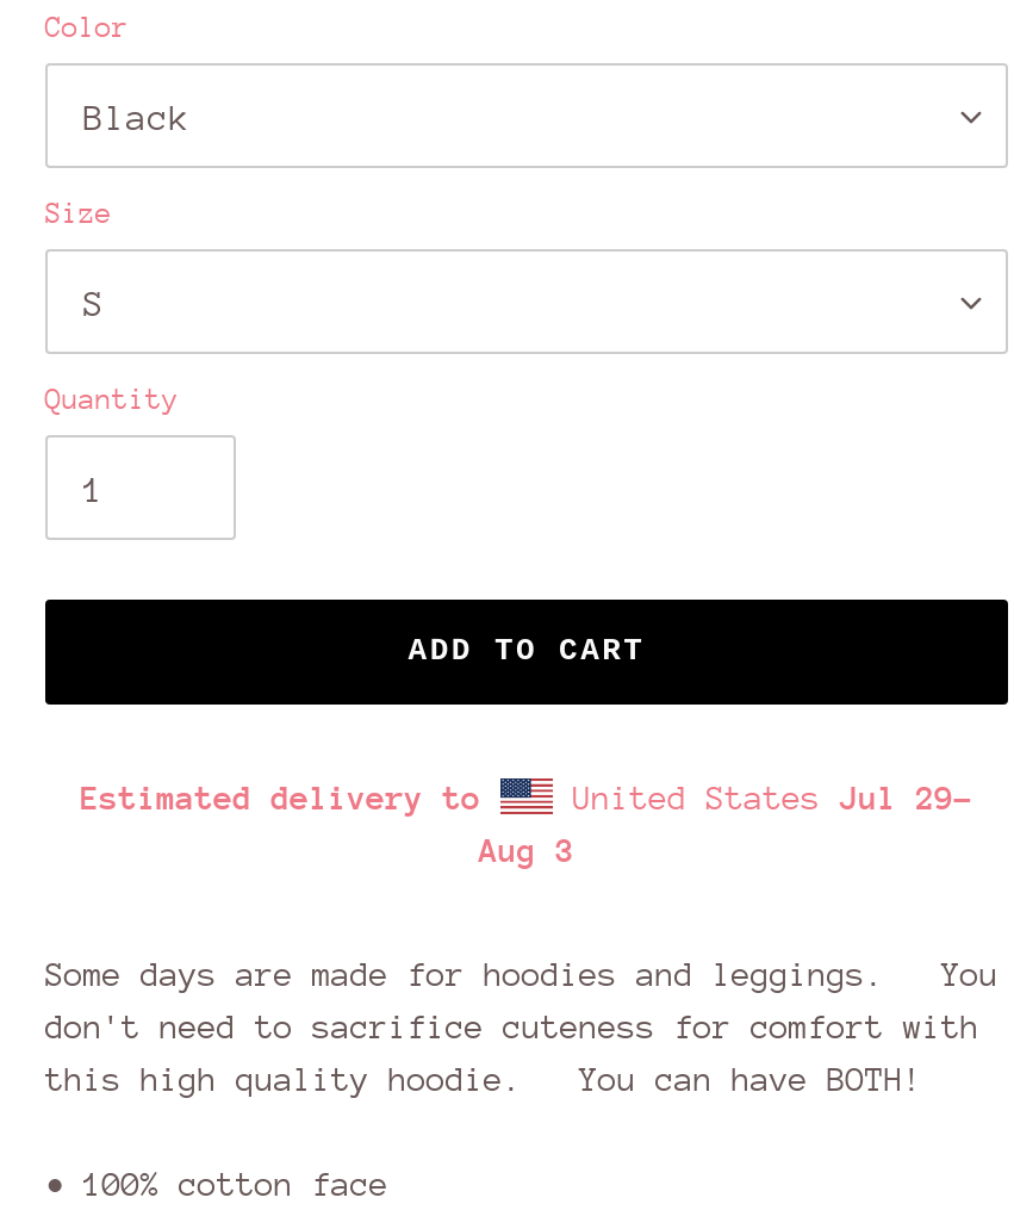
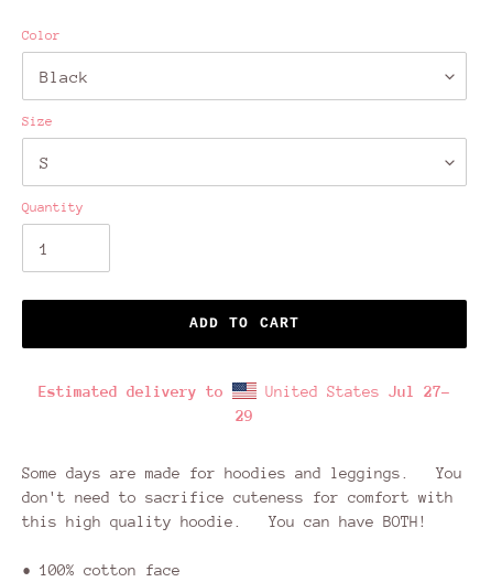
- United States Jul 29–
- Aug 3
+ United States Jul 27–
+ 29
